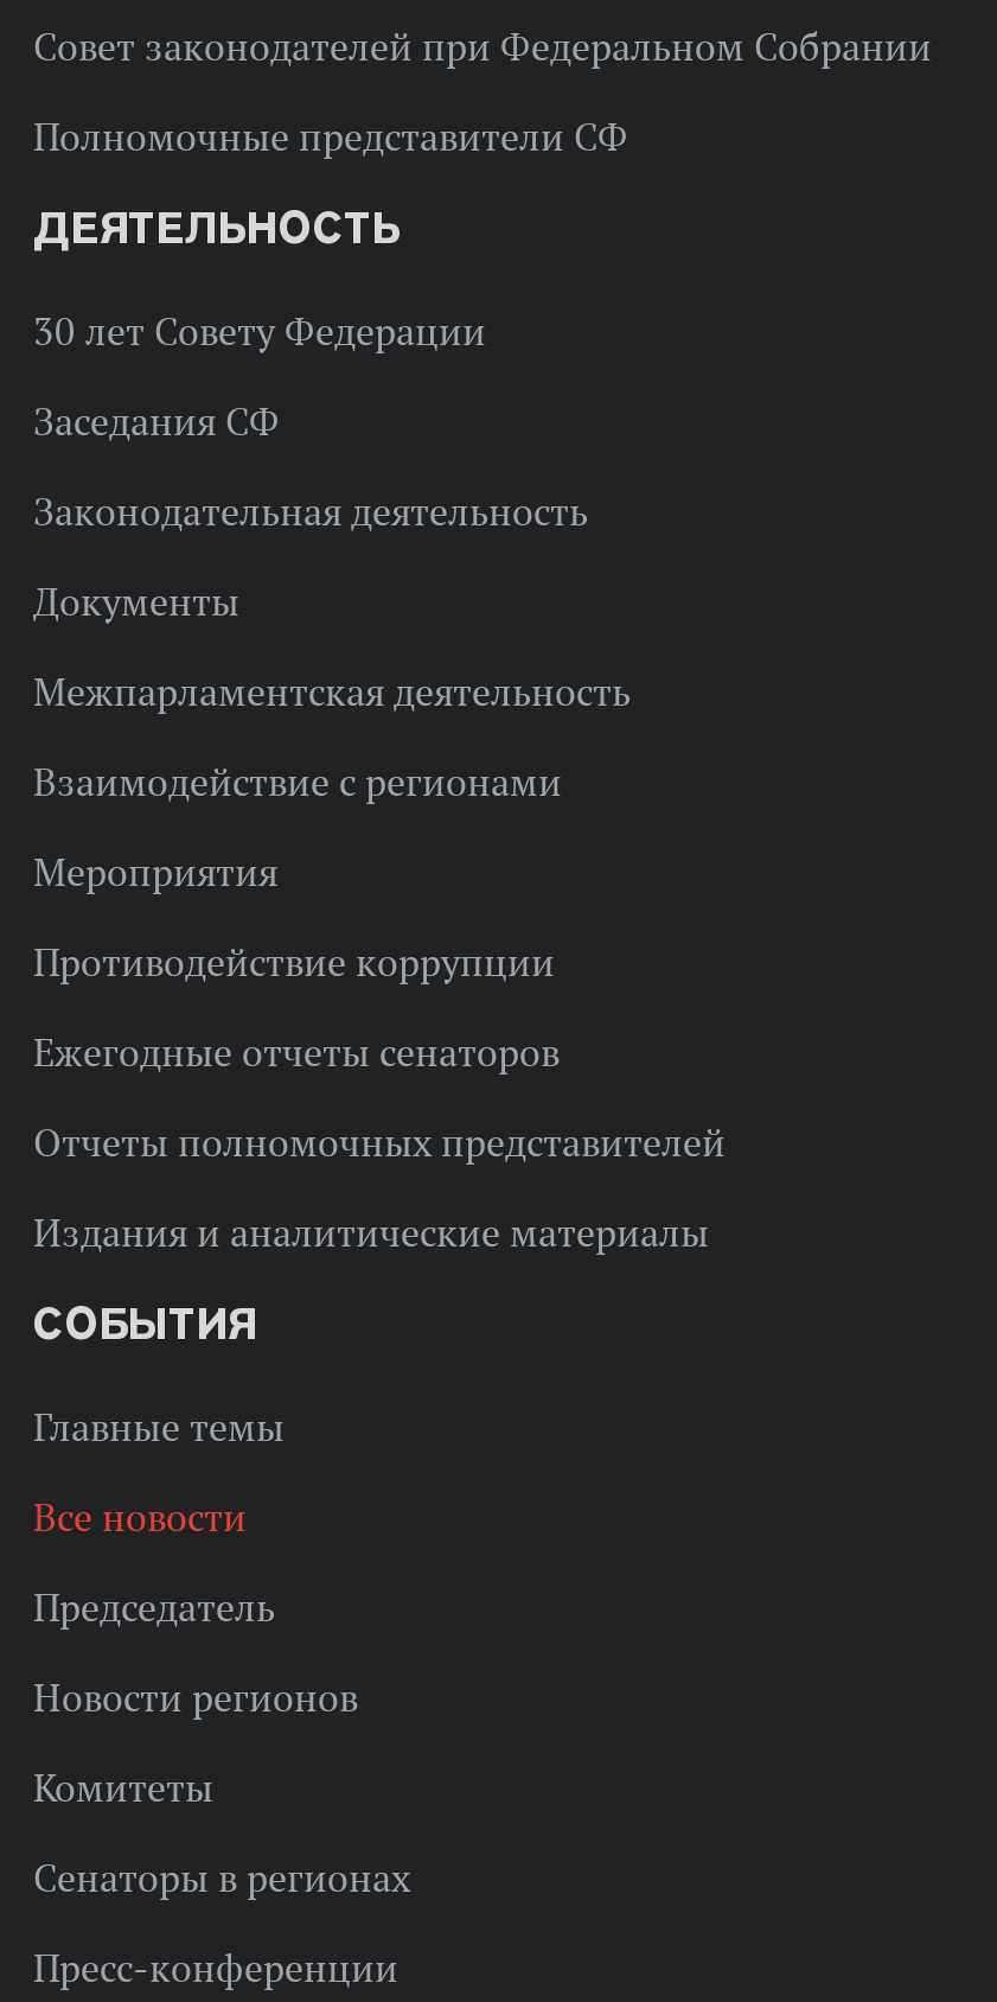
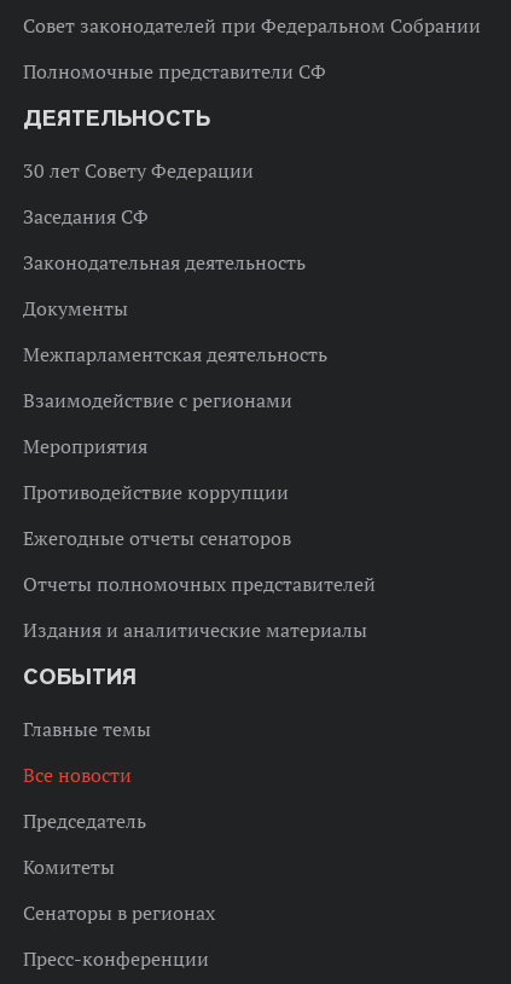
- Новости регионов
